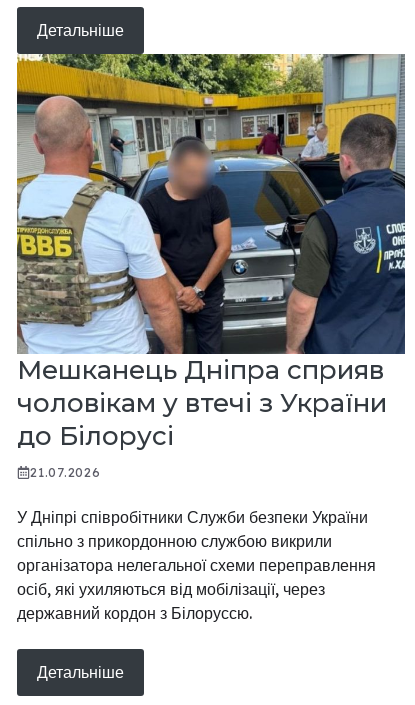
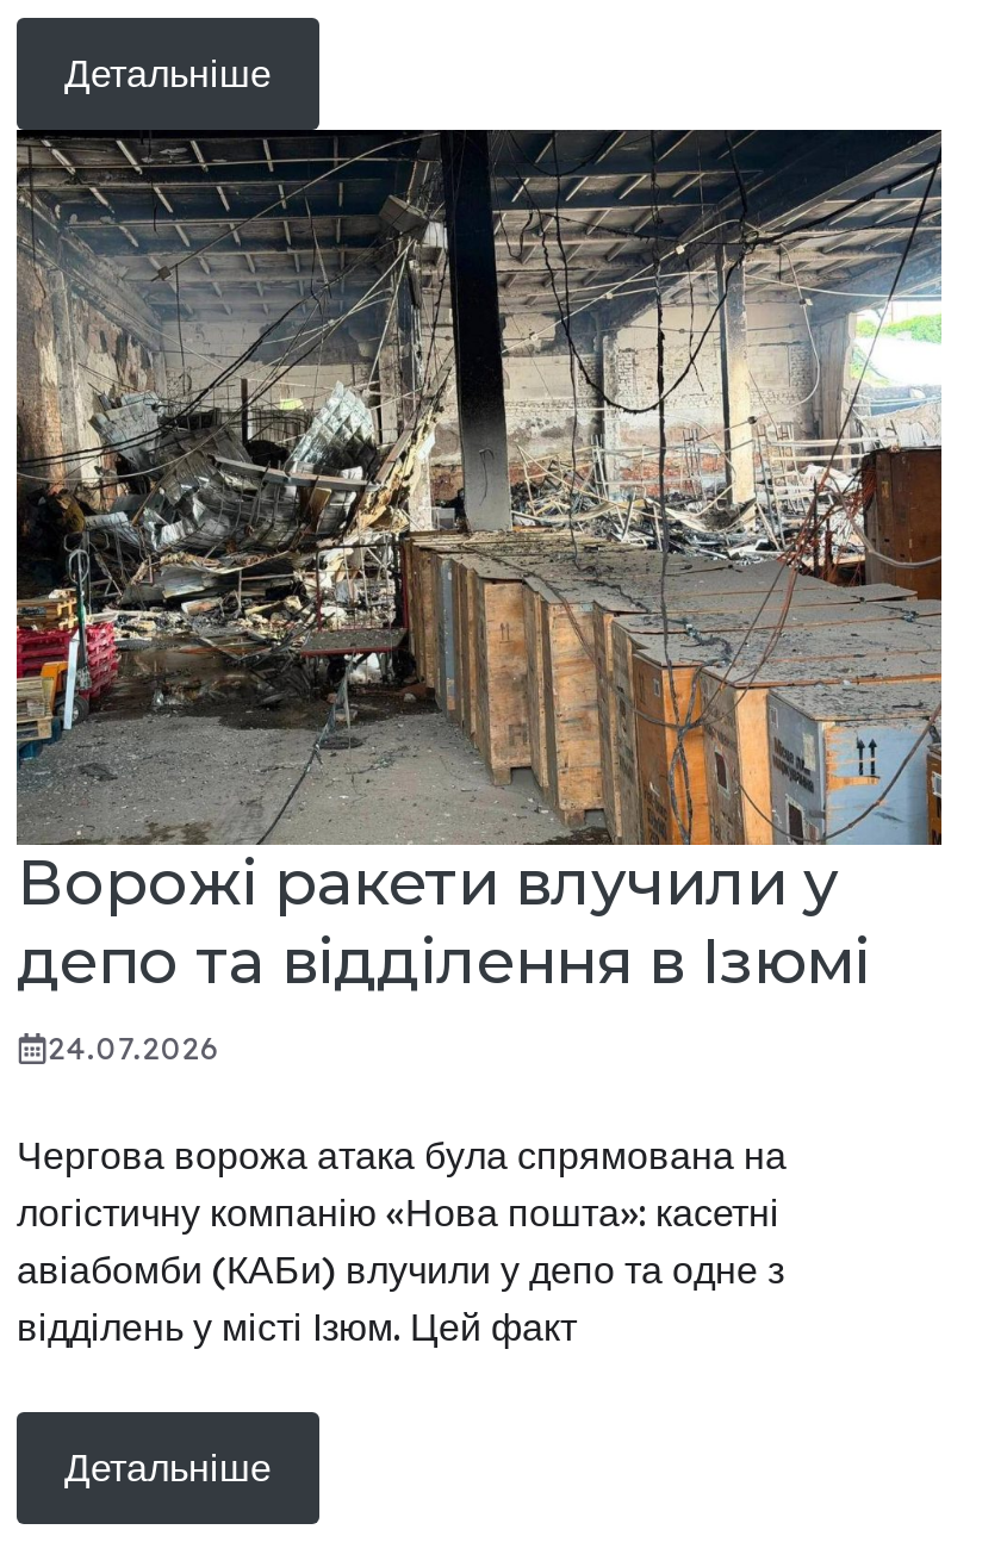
- [image]
- Мешканець Дніпра сприяв
- чоловікам у втечі з України
- до Білорусі
- 21.07.2026
+ [image]
+ Ворожі ракети влучили у
+ депо та відділення в Ізюмі
+ 24.07.2026

- У Дніпрі співробітники Служби безпеки України
- спільно з прикордонною службою викрили
- організатора нелегальної схеми переправлення
- осіб, які ухиляються від мобілізації, через
- державний кордон з Білоруссю.
+ Чергова ворожа атака була спрямована на
+ логістичну компанію «Нова пошта»: касетні
+ авіабомби (КАБи) влучили у депо та одне з
+ відділень у місті Ізюм. Цей факт
